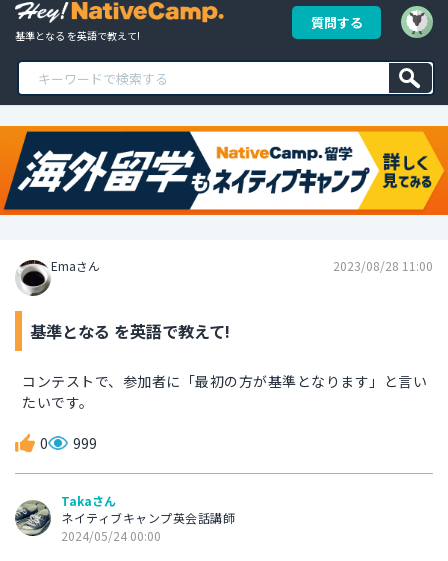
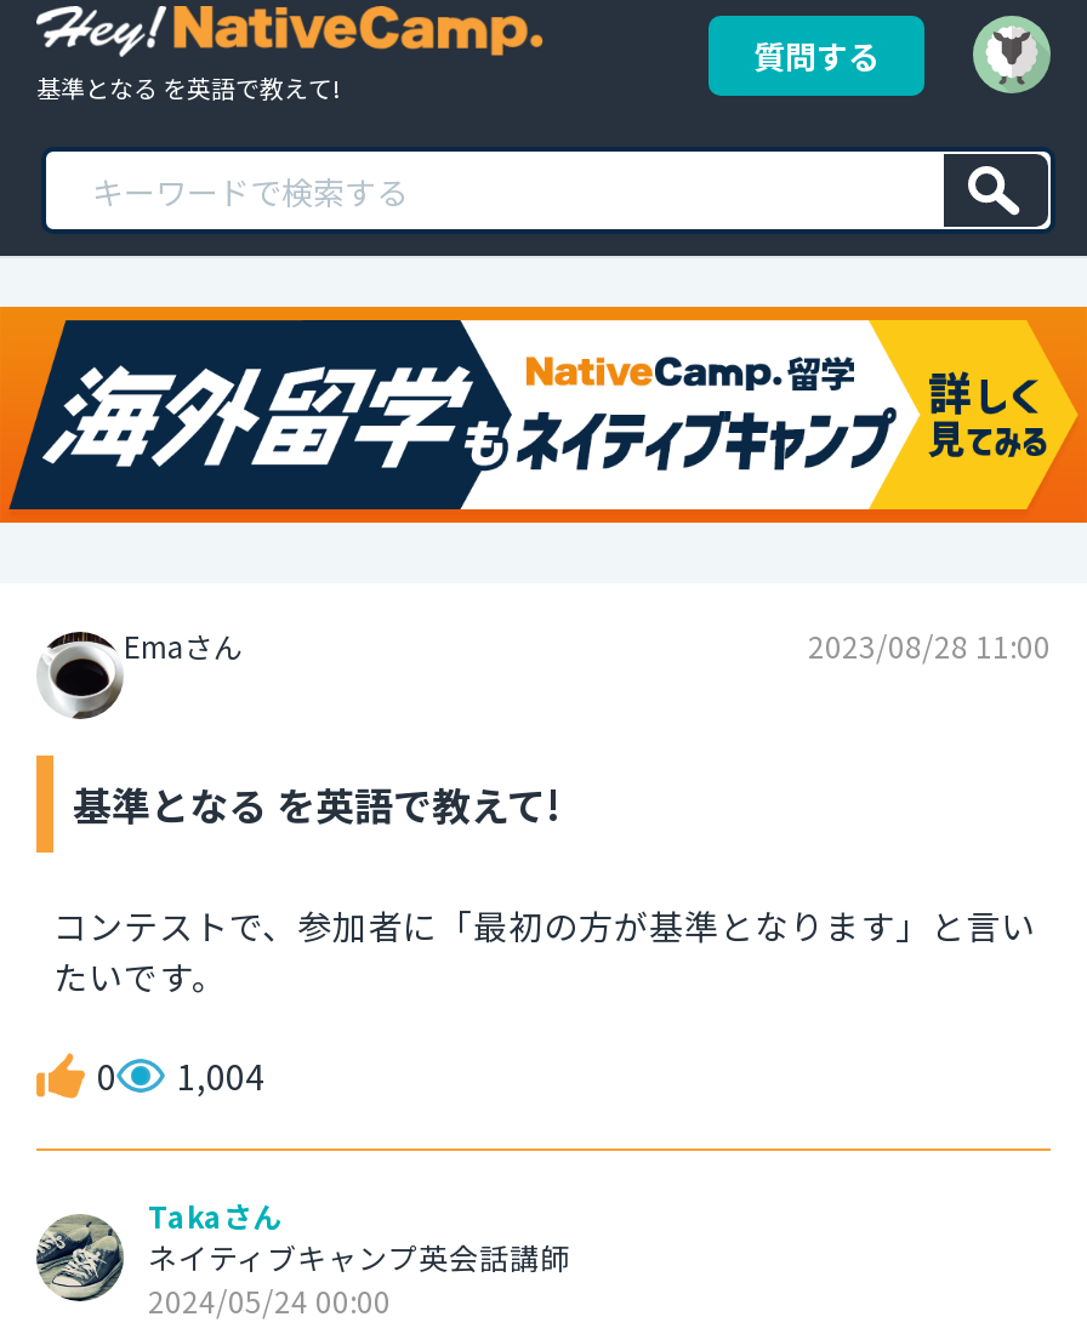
- 0 999
+ 0 1,004
